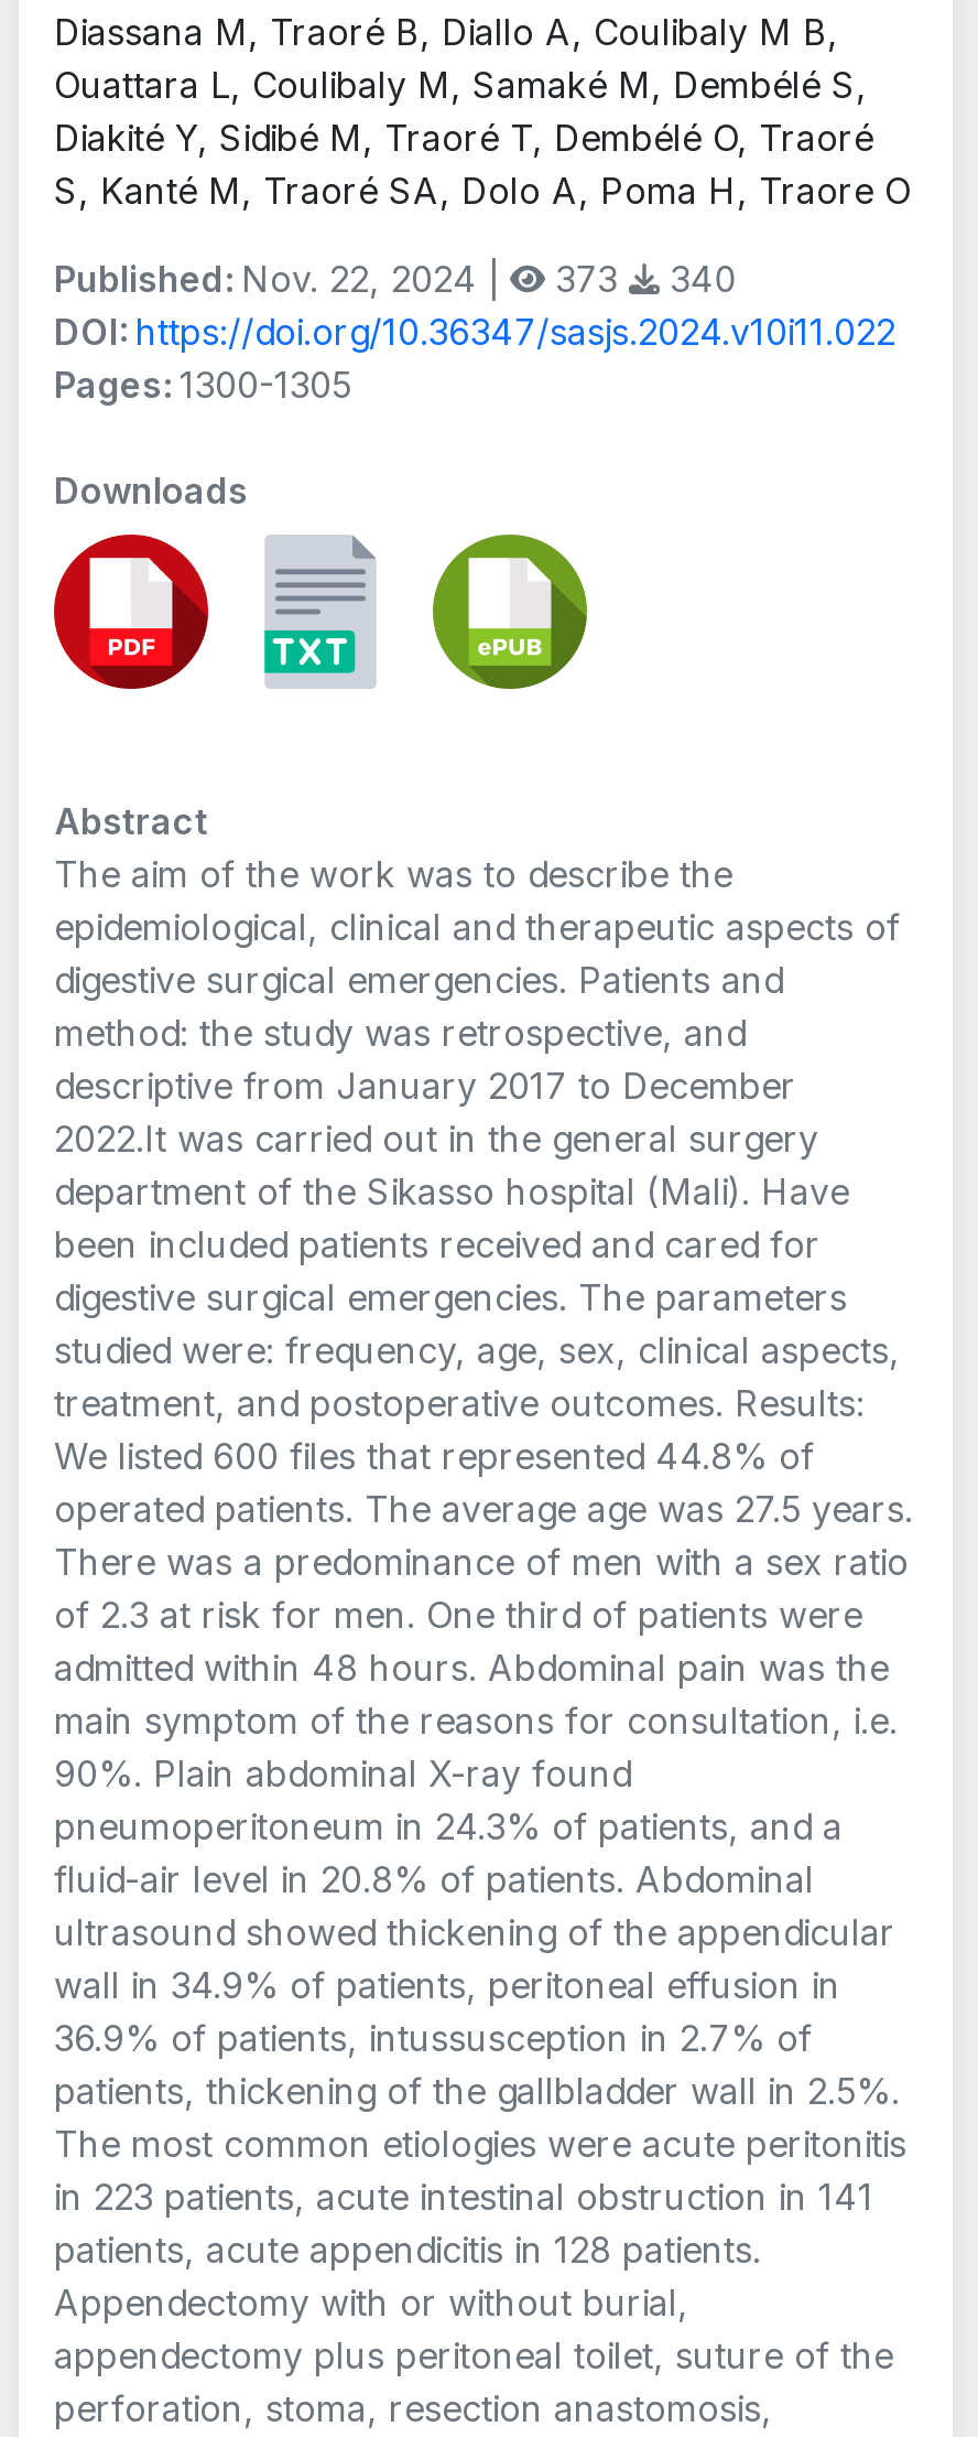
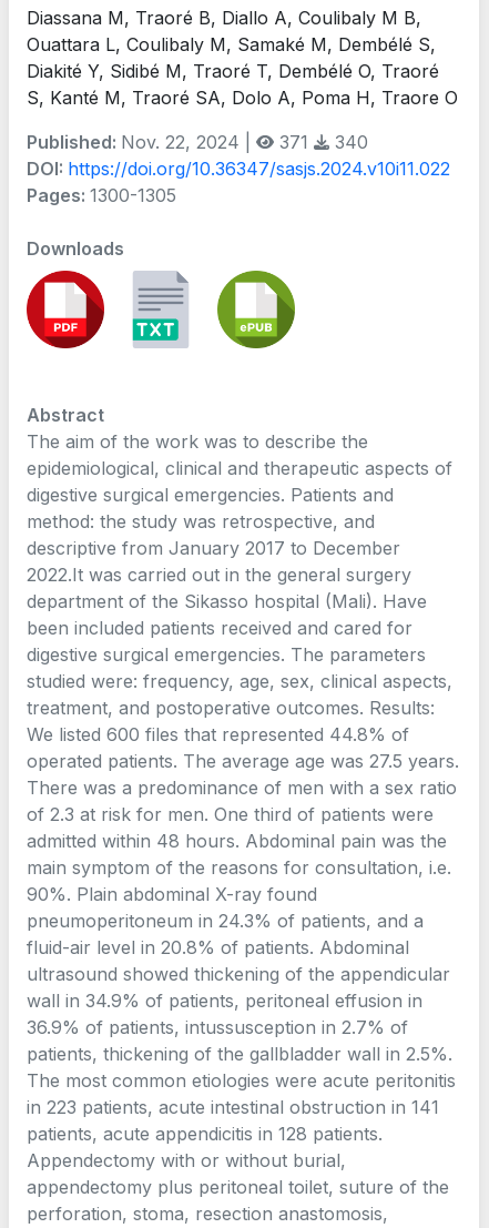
- 373
+ 371
